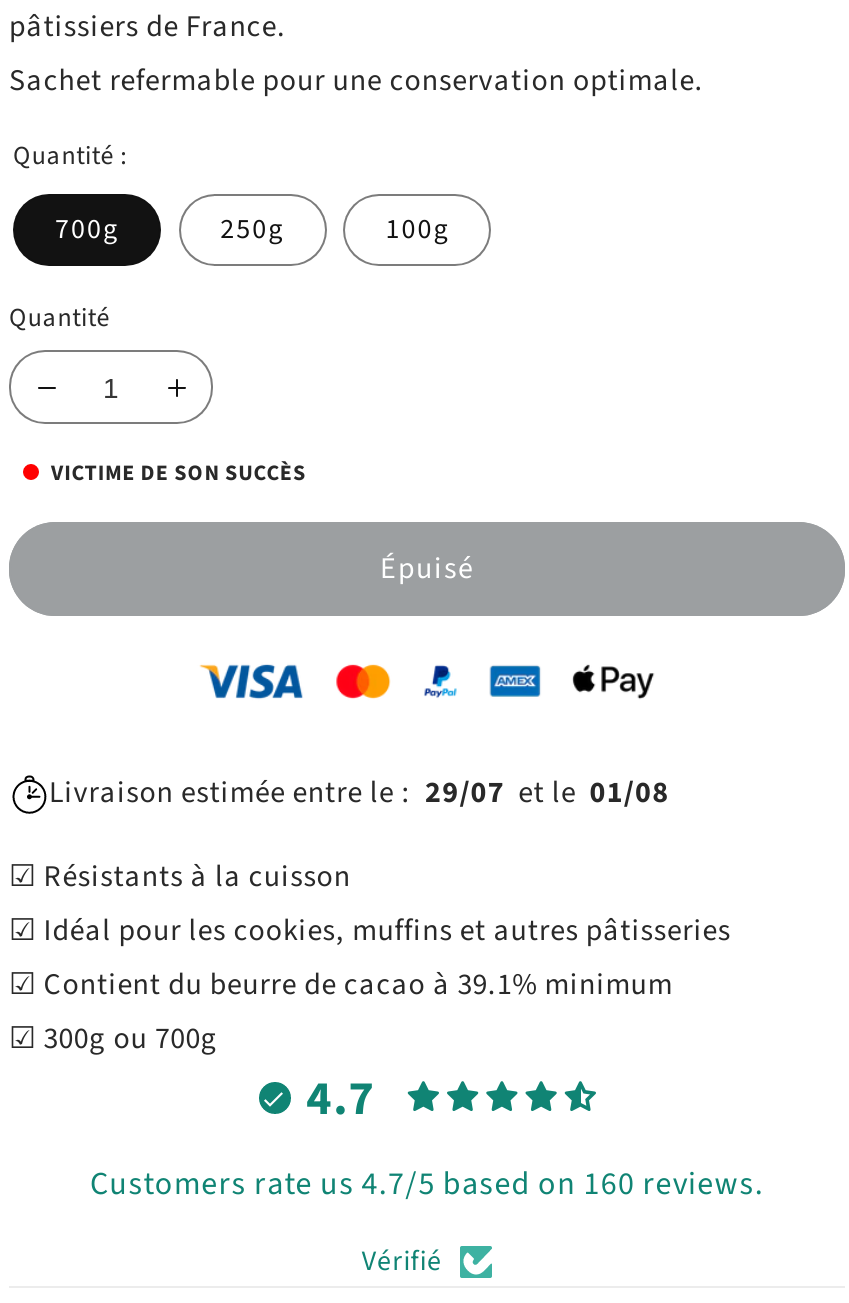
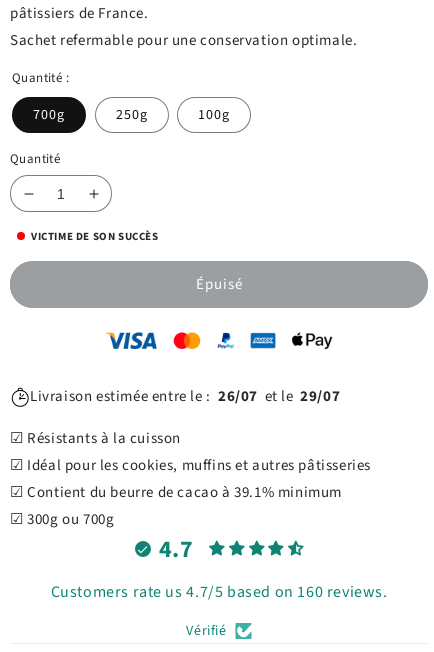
- Livraison estimée entre le : 29/07 et le 01/08
+ Livraison estimée entre le : 26/07 et le 29/07
